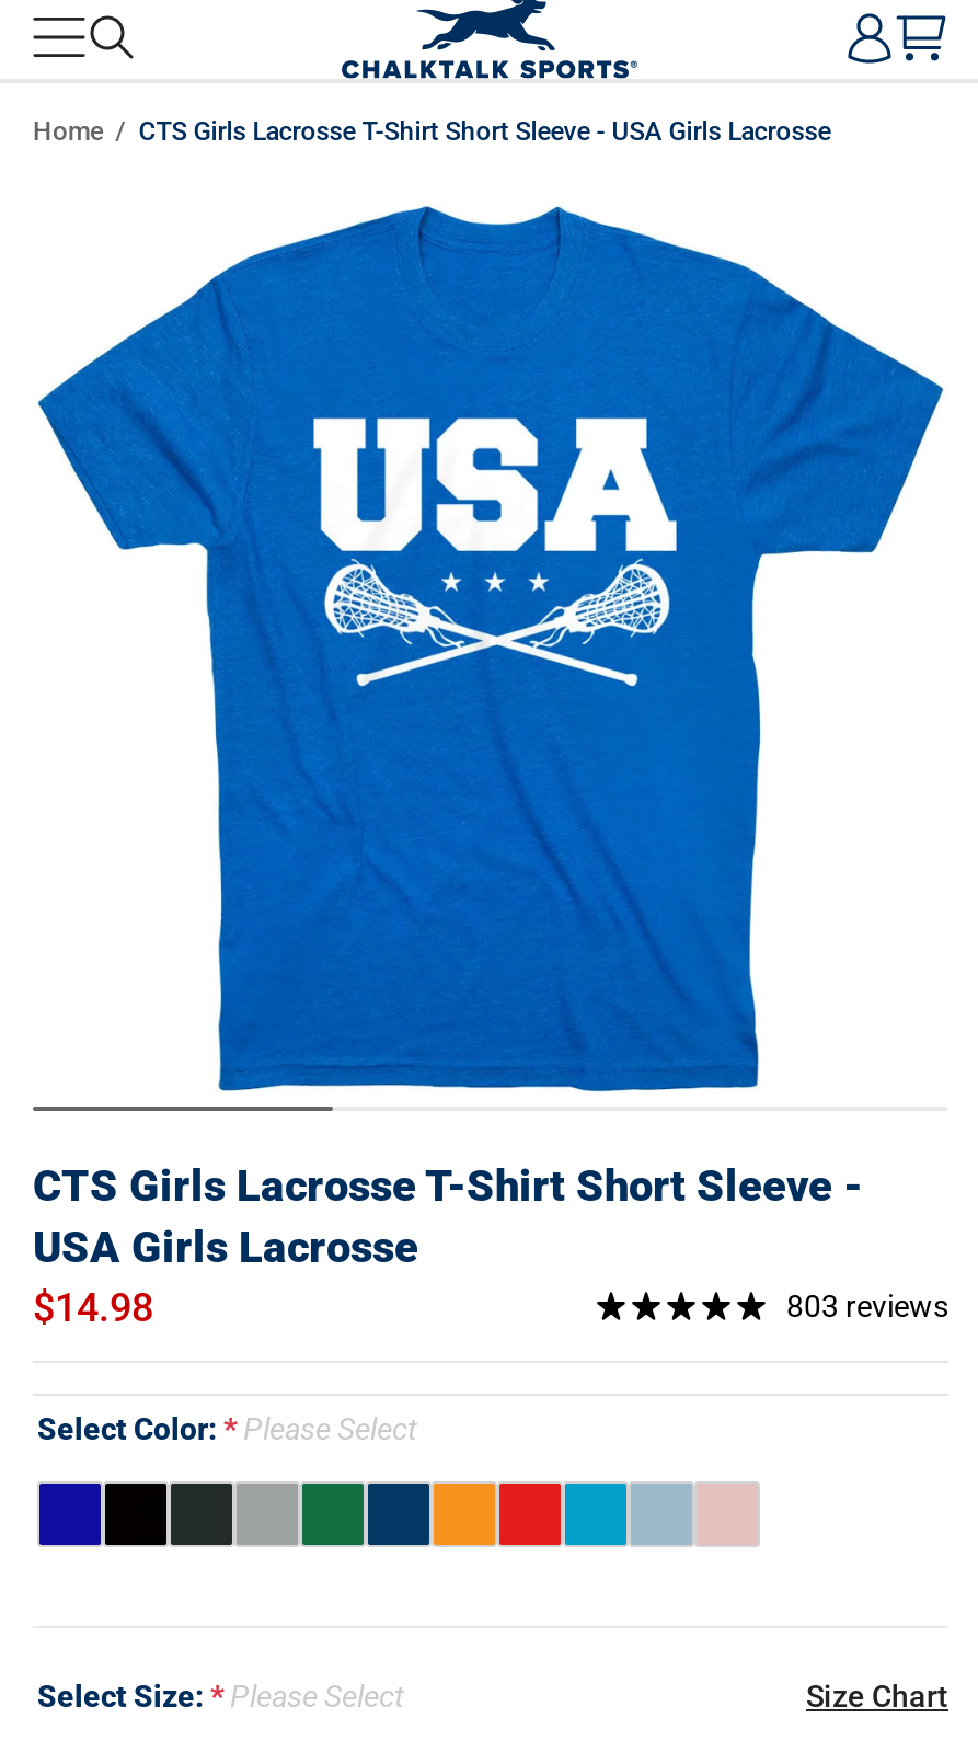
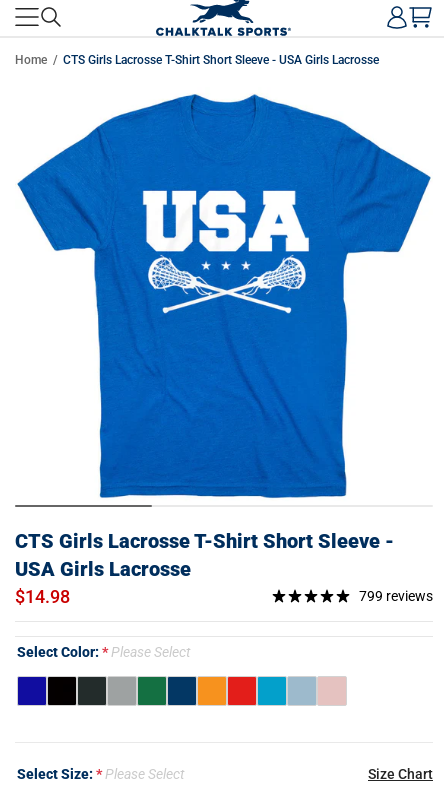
- 803 reviews
+ 799 reviews
